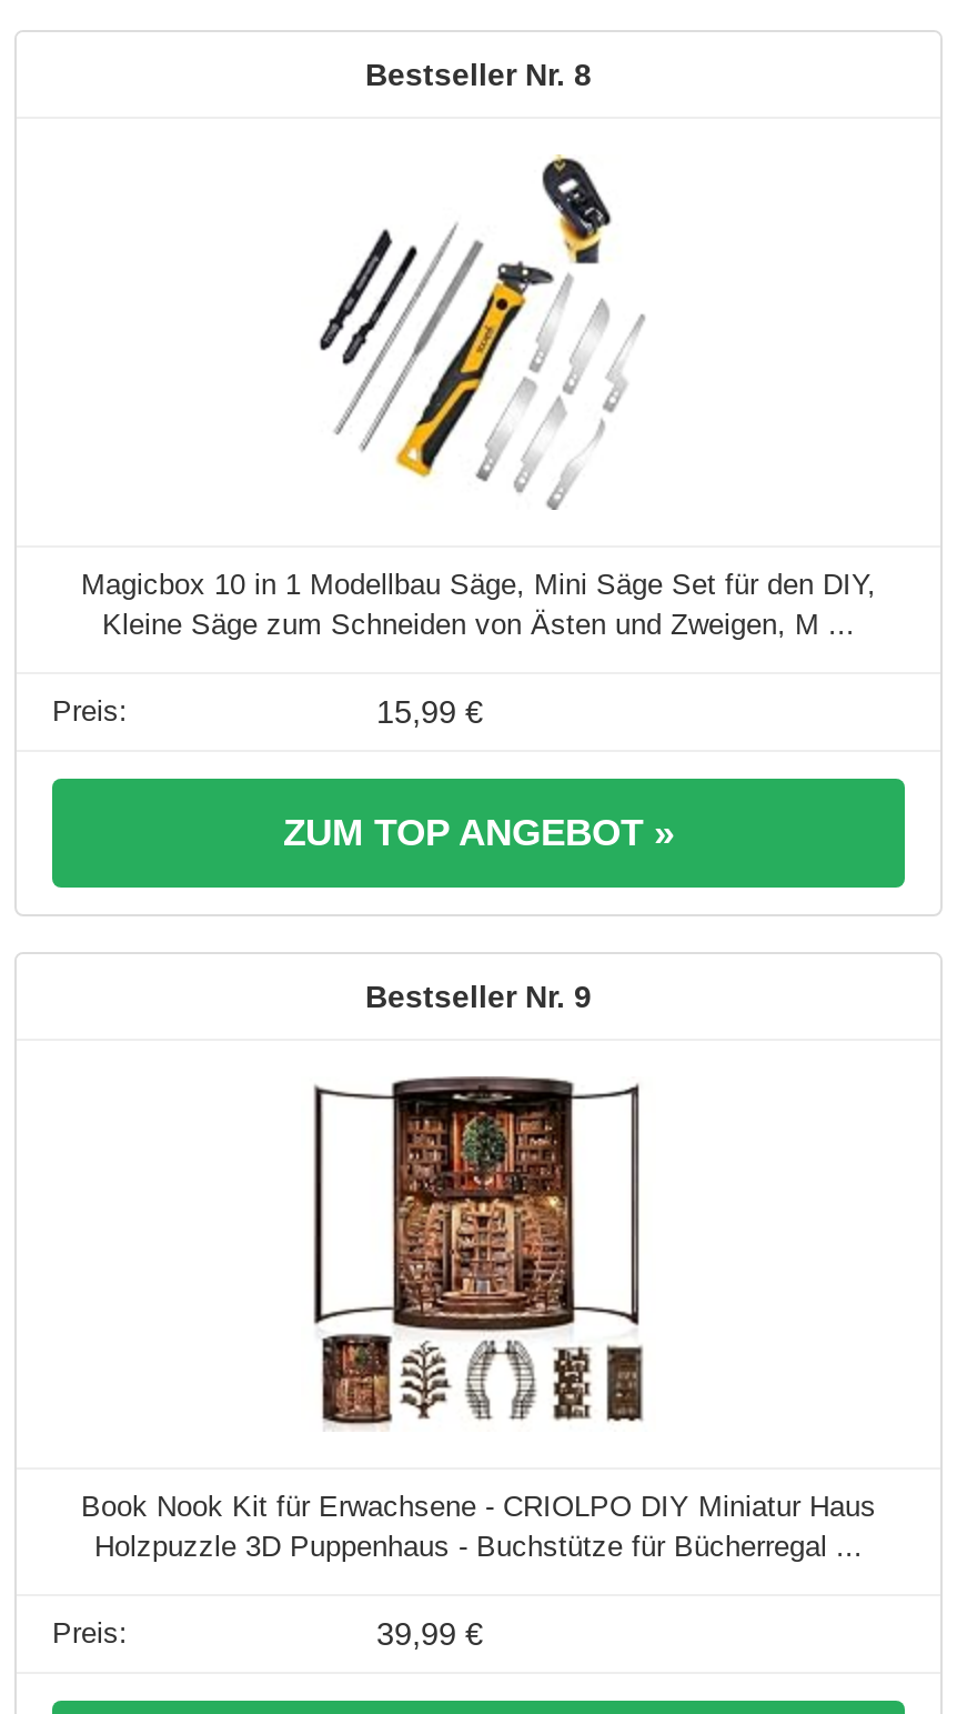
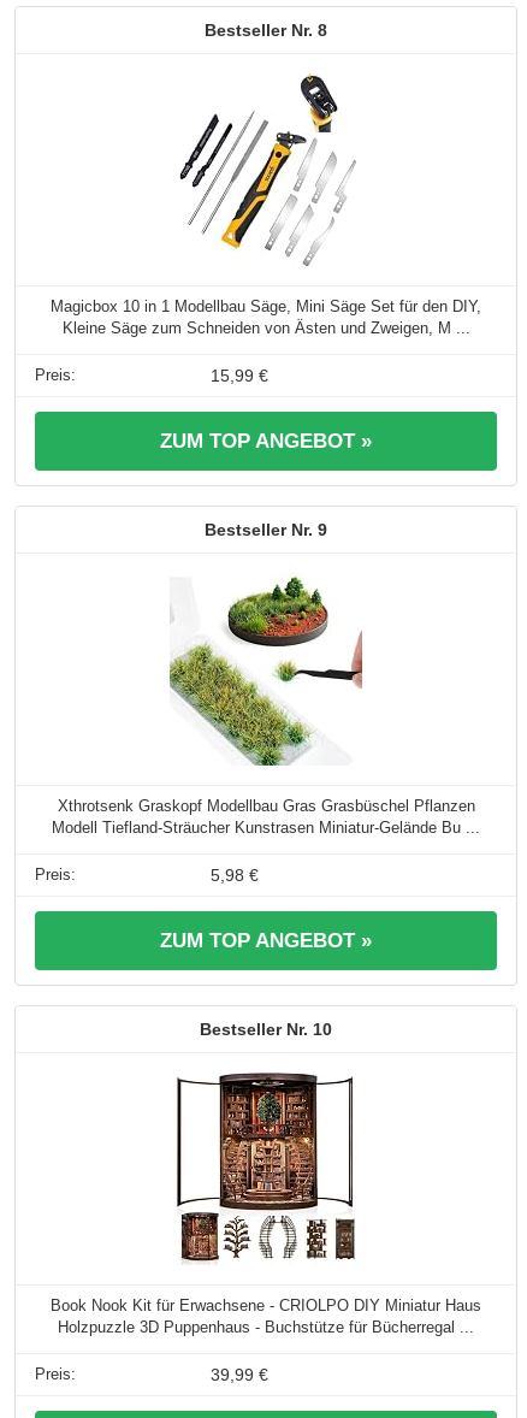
+ [image]
+ Xthrotsenk Graskopf Modellbau Gras Grasbüschel Pflanzen
+ Modell Tiefland-Sträucher Kunstrasen Miniatur-Gelände Bu ...
+ 5,98 €
+ ZUM TOP ANGEBOT »

+ 10
